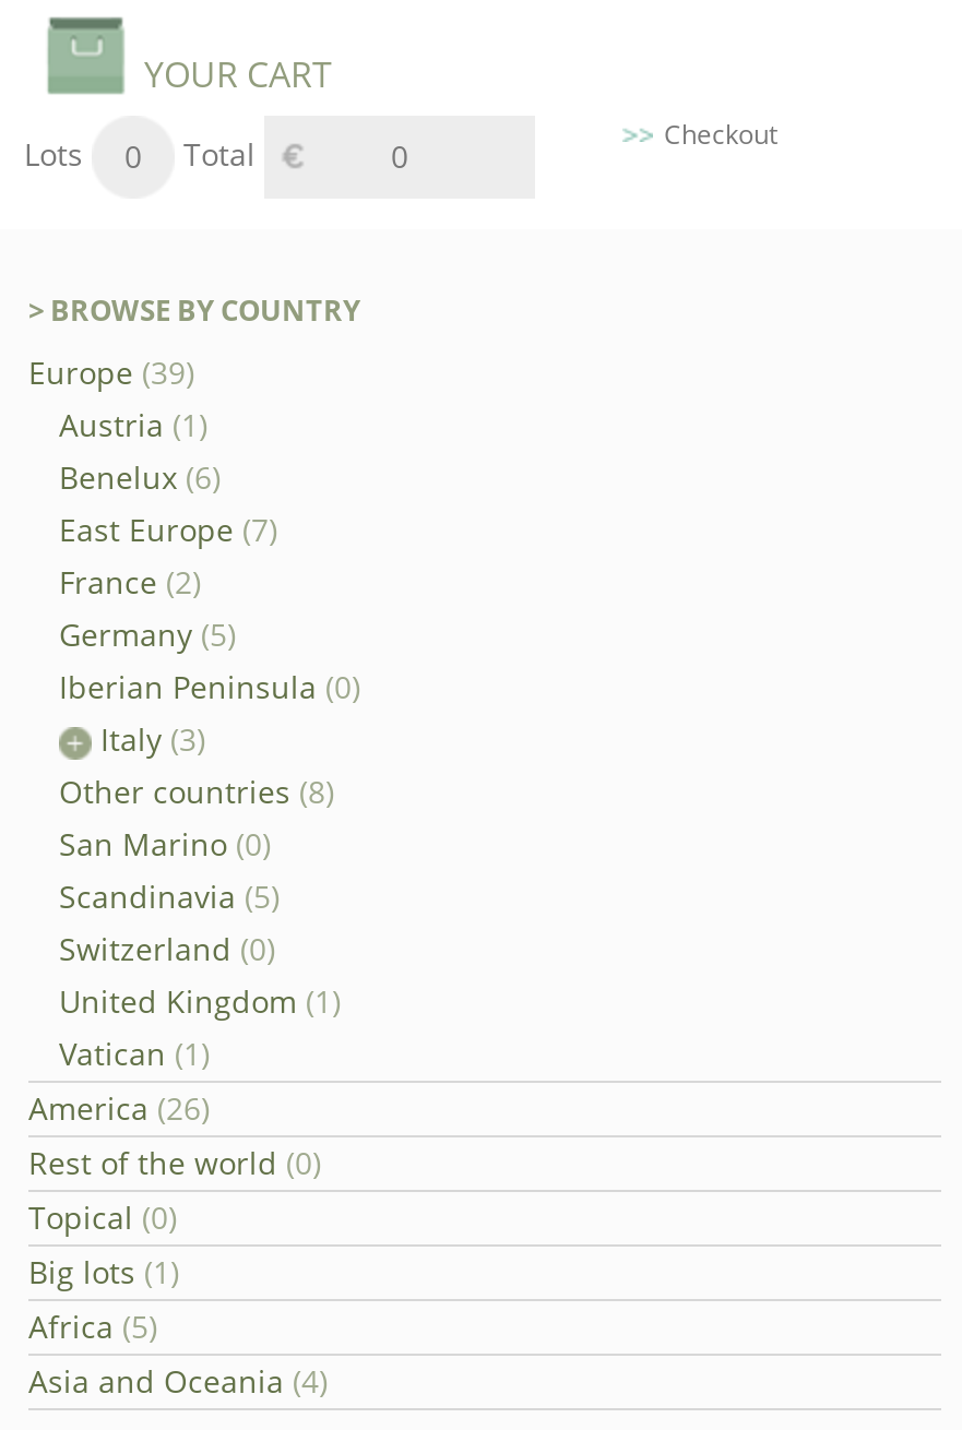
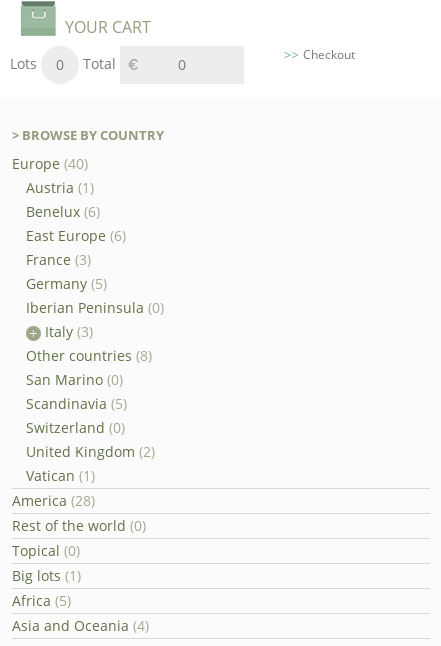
- Europe (39)
+ Europe (40)

- East Europe (7)
+ East Europe (6)

- France (2)
+ France (3)

- United Kingdom (1)
+ United Kingdom (2)

- America (26)
+ America (28)
